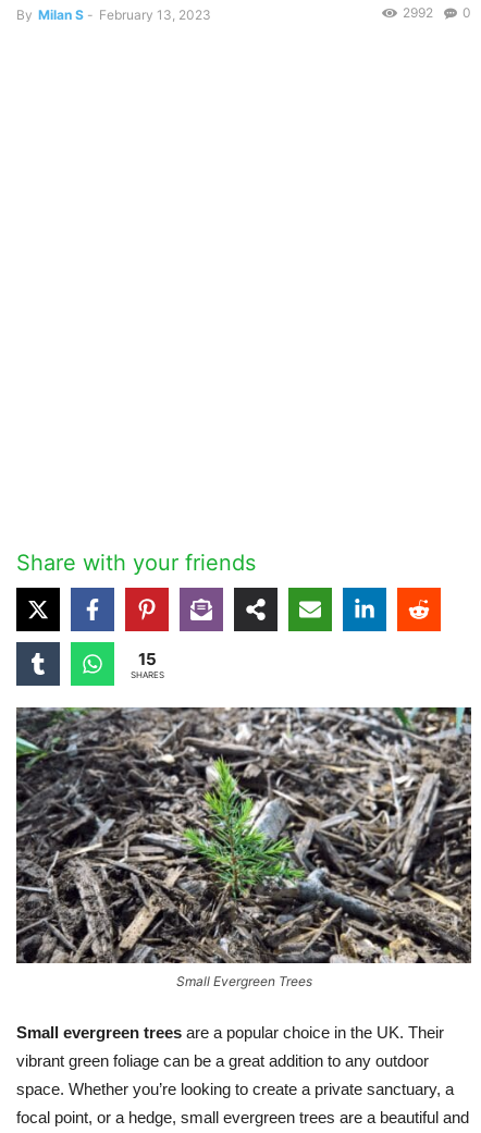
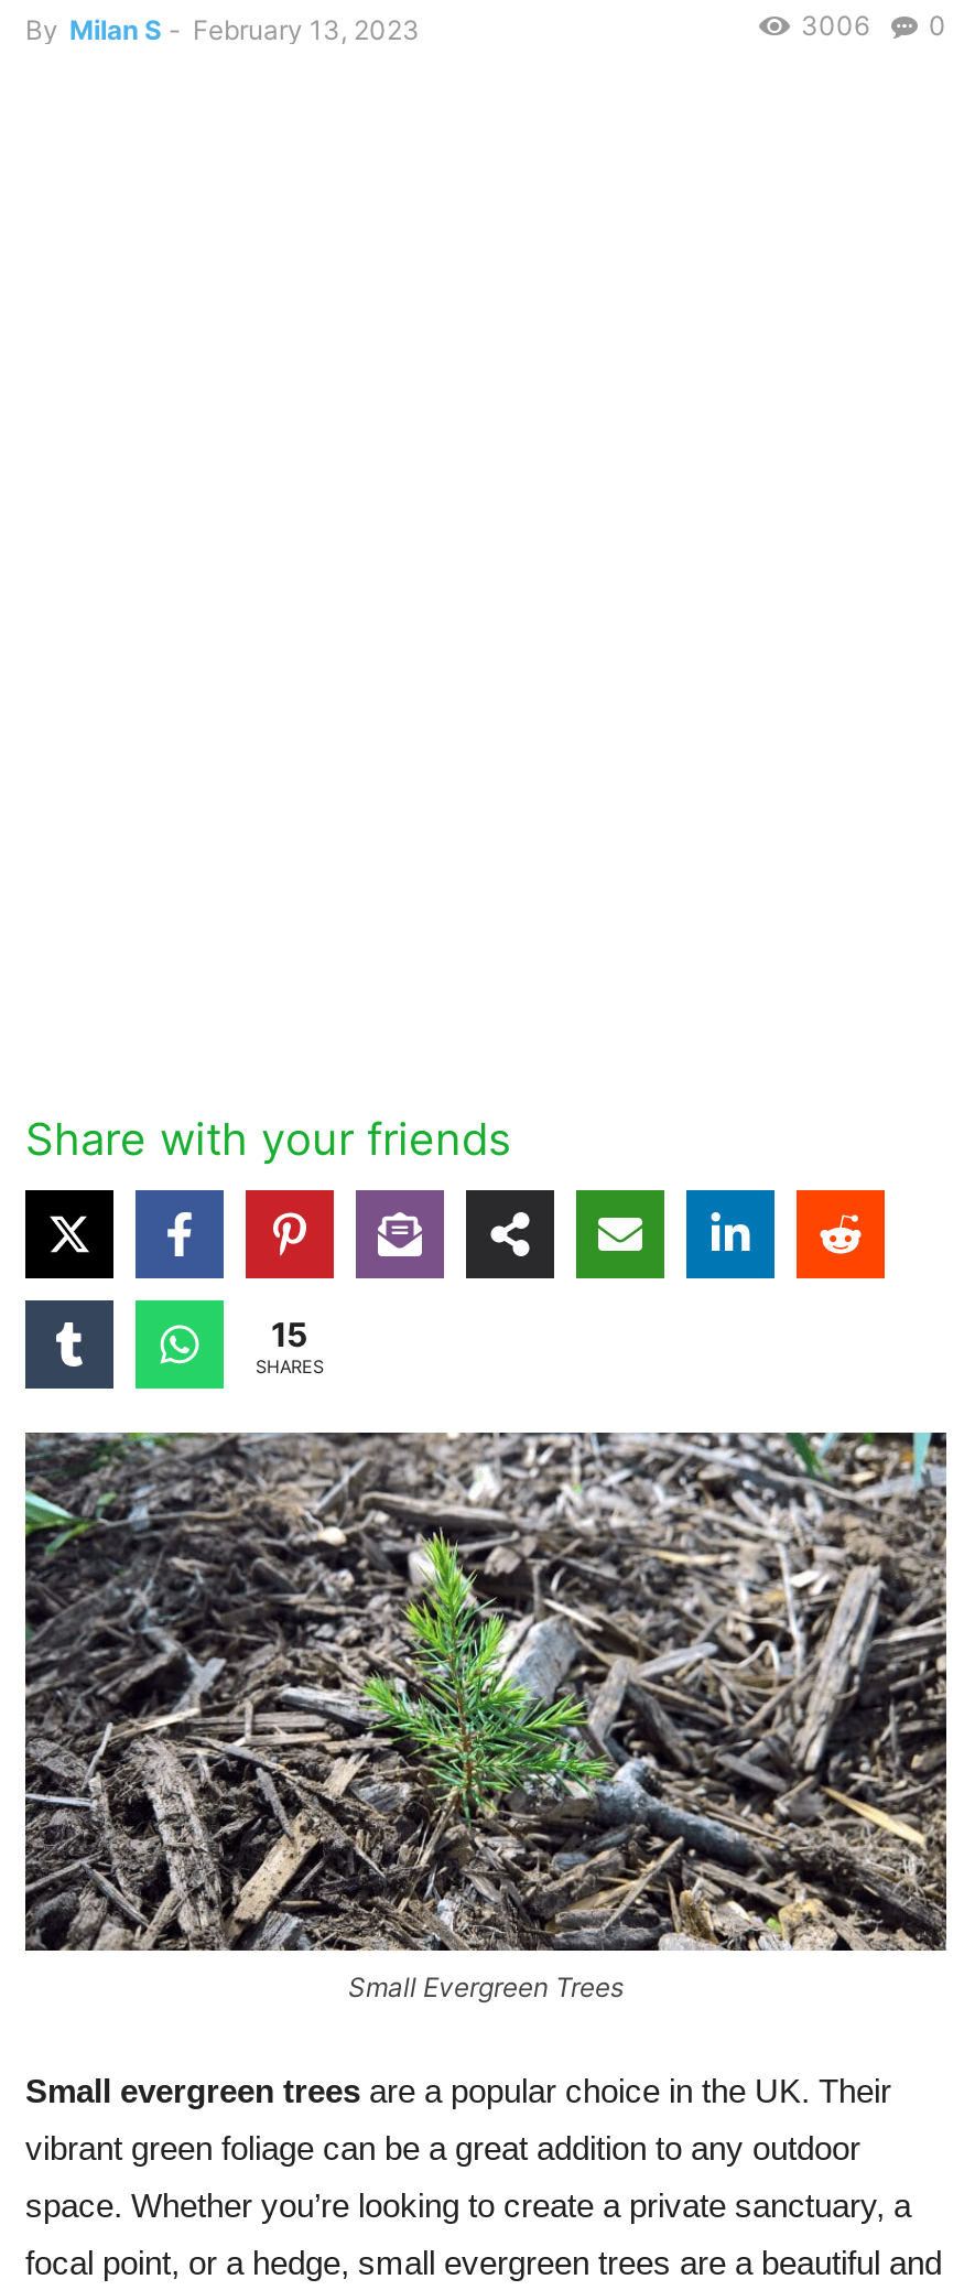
- 2992 0
+ 3006 0
